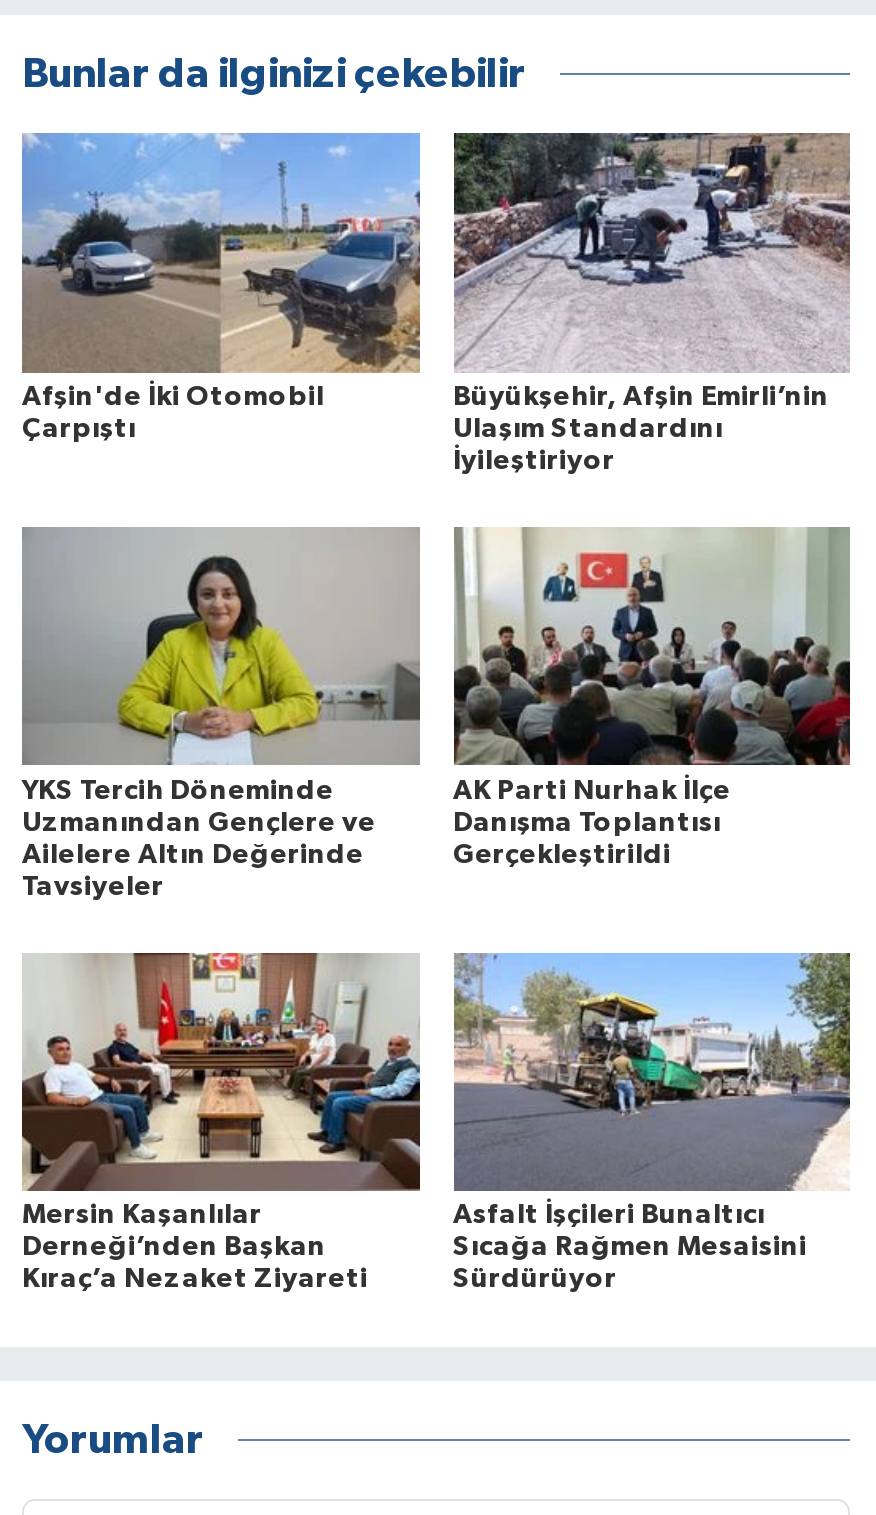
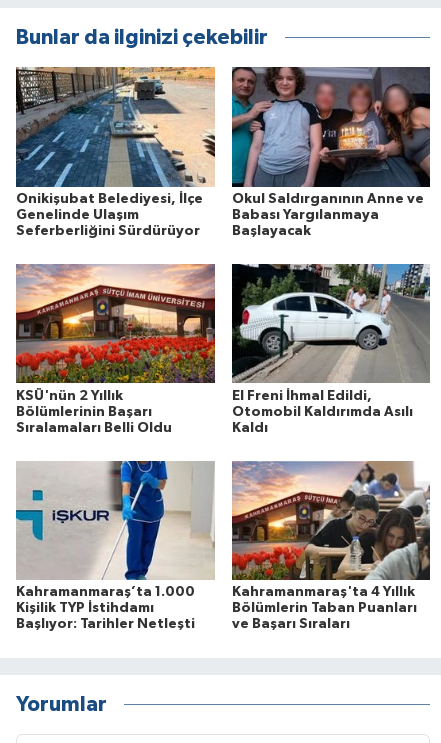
- [image]
- Afşin'de İki Otomobil
- Çarpıştı
+ [image]
+ Onikişubat Belediyesi, İlçe
+ Genelinde Ulaşım
+ Seferberliğini Sürdürüyor

- [image]
- Büyükşehir, Afşin Emirli’nin
- Ulaşım Standardını
- İyileştiriyor
+ [image]
+ Okul Saldırganının Anne ve
+ Babası Yargılanmaya
+ Başlayacak

- [image]
- YKS Tercih Döneminde
- Uzmanından Gençlere ve
- Ailelere Altın Değerinde
- Tavsiyeler
+ [image]
+ KSÜ'nün 2 Yıllık
+ Bölümlerinin Başarı
+ Sıralamaları Belli Oldu

- [image]
- AK Parti Nurhak İlçe
- Danışma Toplantısı
- Gerçekleştirildi
+ [image]
+ El Freni İhmal Edildi,
+ Otomobil Kaldırımda Asılı
+ Kaldı

- [image]
- Mersin Kaşanlılar
- Derneği’nden Başkan
- Kıraç’a Nezaket Ziyareti
+ [image]
+ Kahramanmaraş’ta 1.000
+ Kişilik TYP İstihdamı
+ Başlıyor: Tarihler Netleşti

- [image]
- Asfalt İşçileri Bunaltıcı
- Sıcağa Rağmen Mesaisini
- Sürdürüyor
+ [image]
+ Kahramanmaraş'ta 4 Yıllık
+ Bölümlerin Taban Puanları
+ ve Başarı Sıraları
